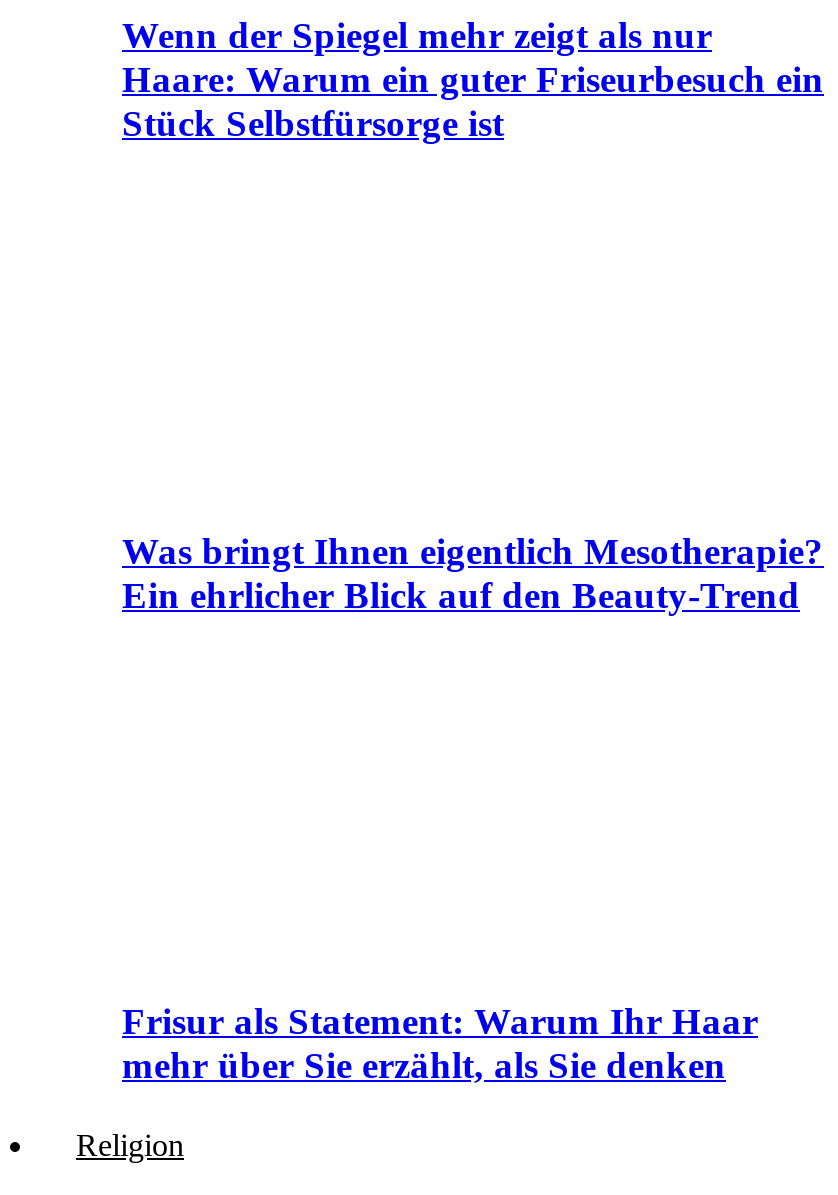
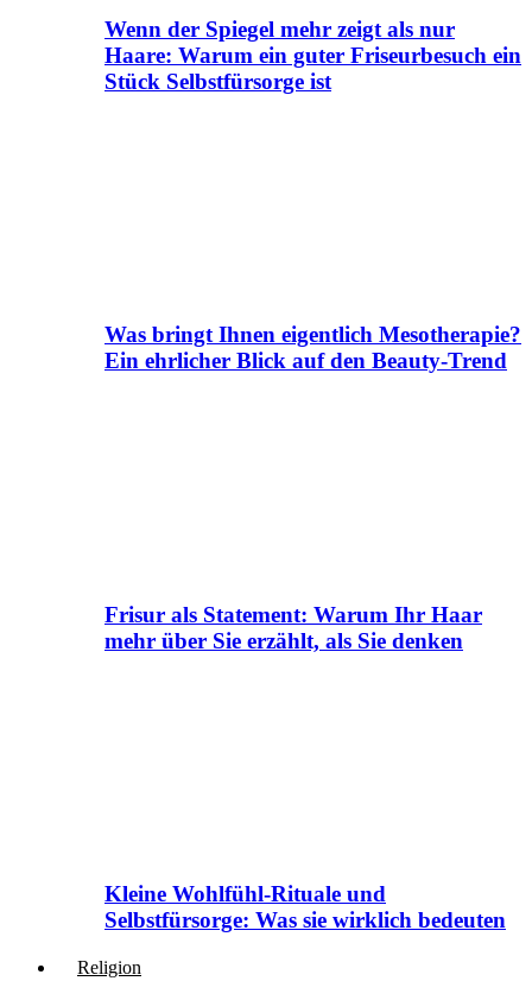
+ Kleine Wohlfühl-Rituale und
+ Selbstfürsorge: Was sie wirklich bedeuten
